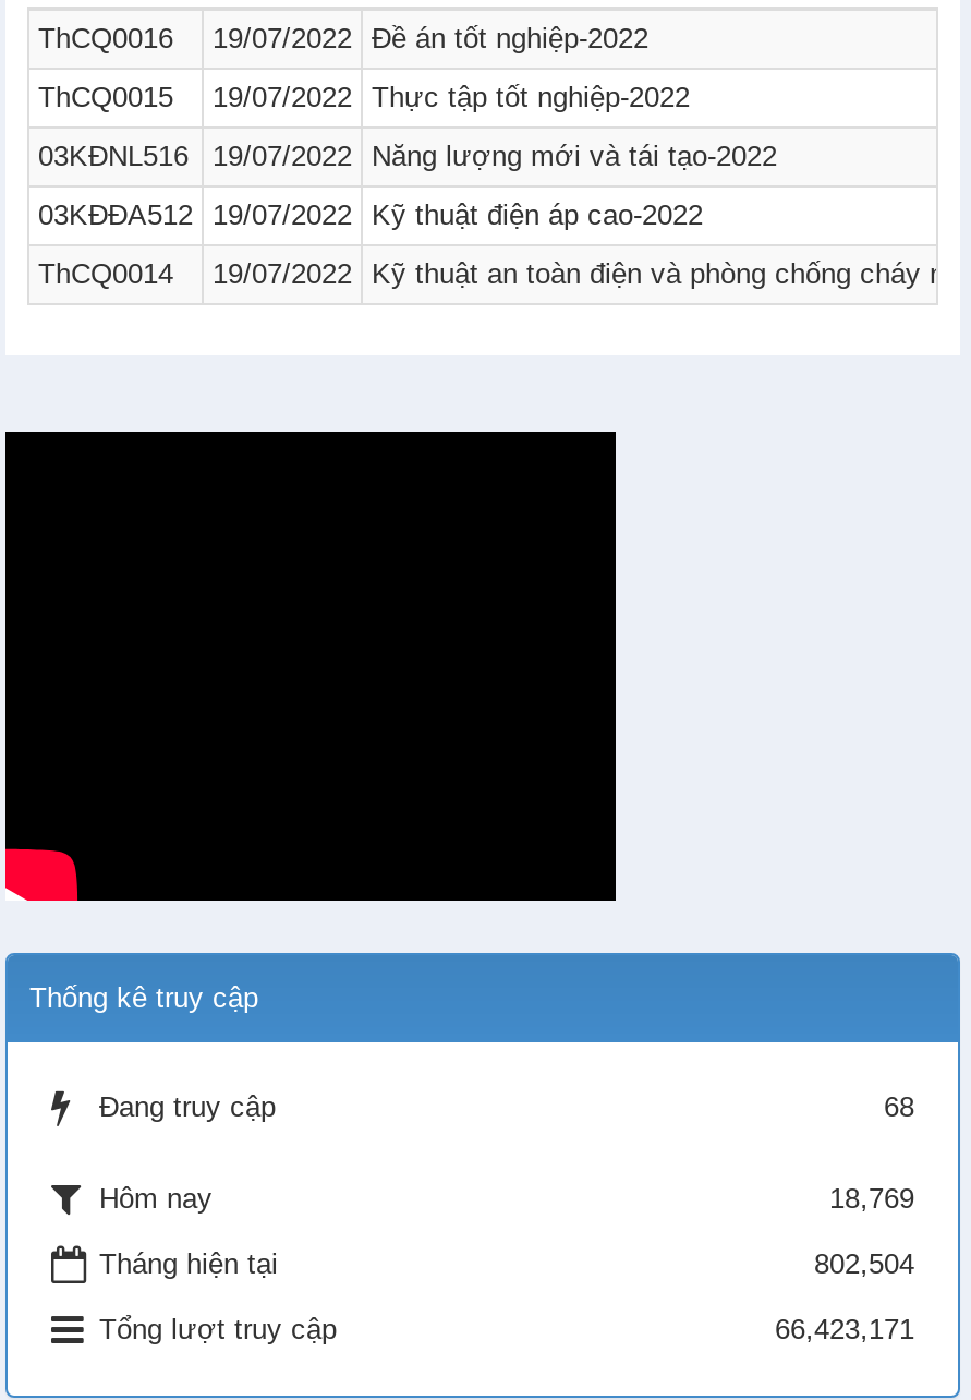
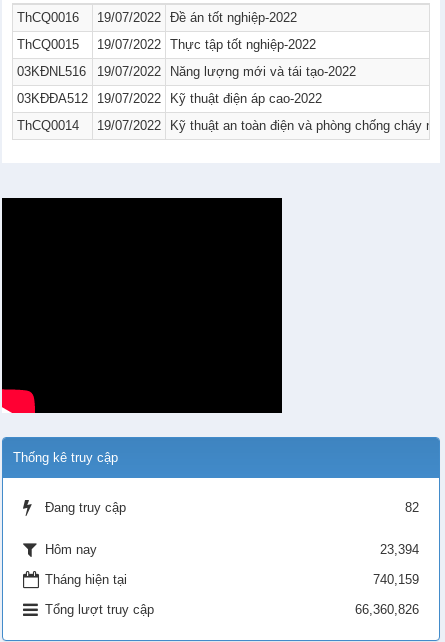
- 68
+ 82

- 18,769
+ 23,394

- 802,504
+ 740,159

- 66,423,171
+ 66,360,826
